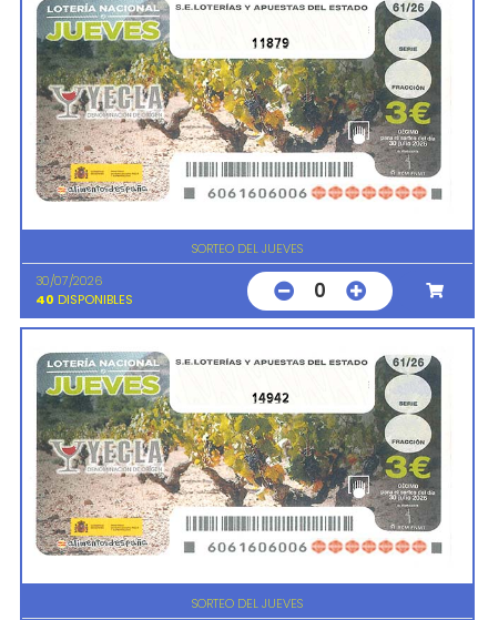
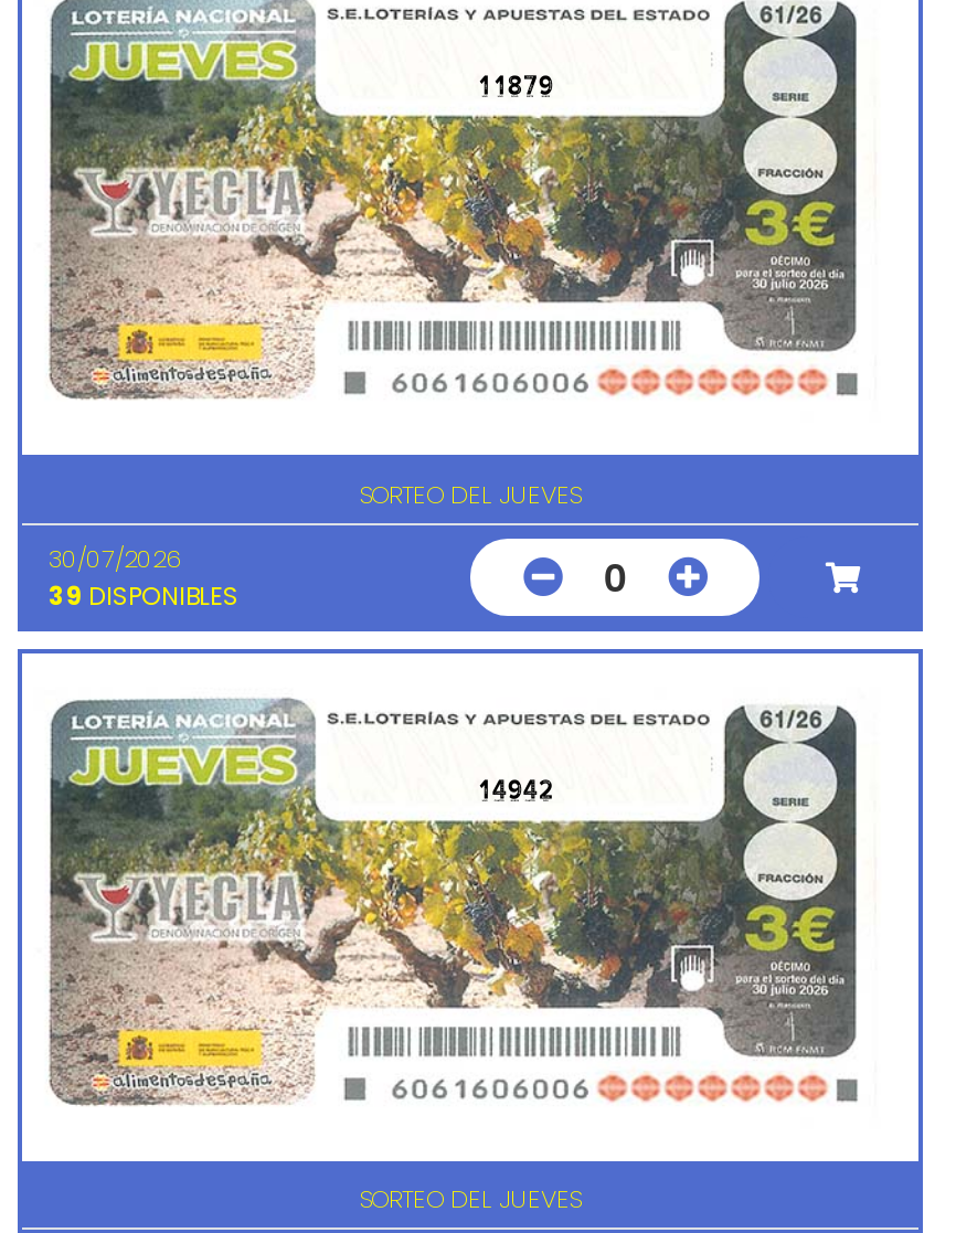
- 40 DISPONIBLES
+ 39 DISPONIBLES
